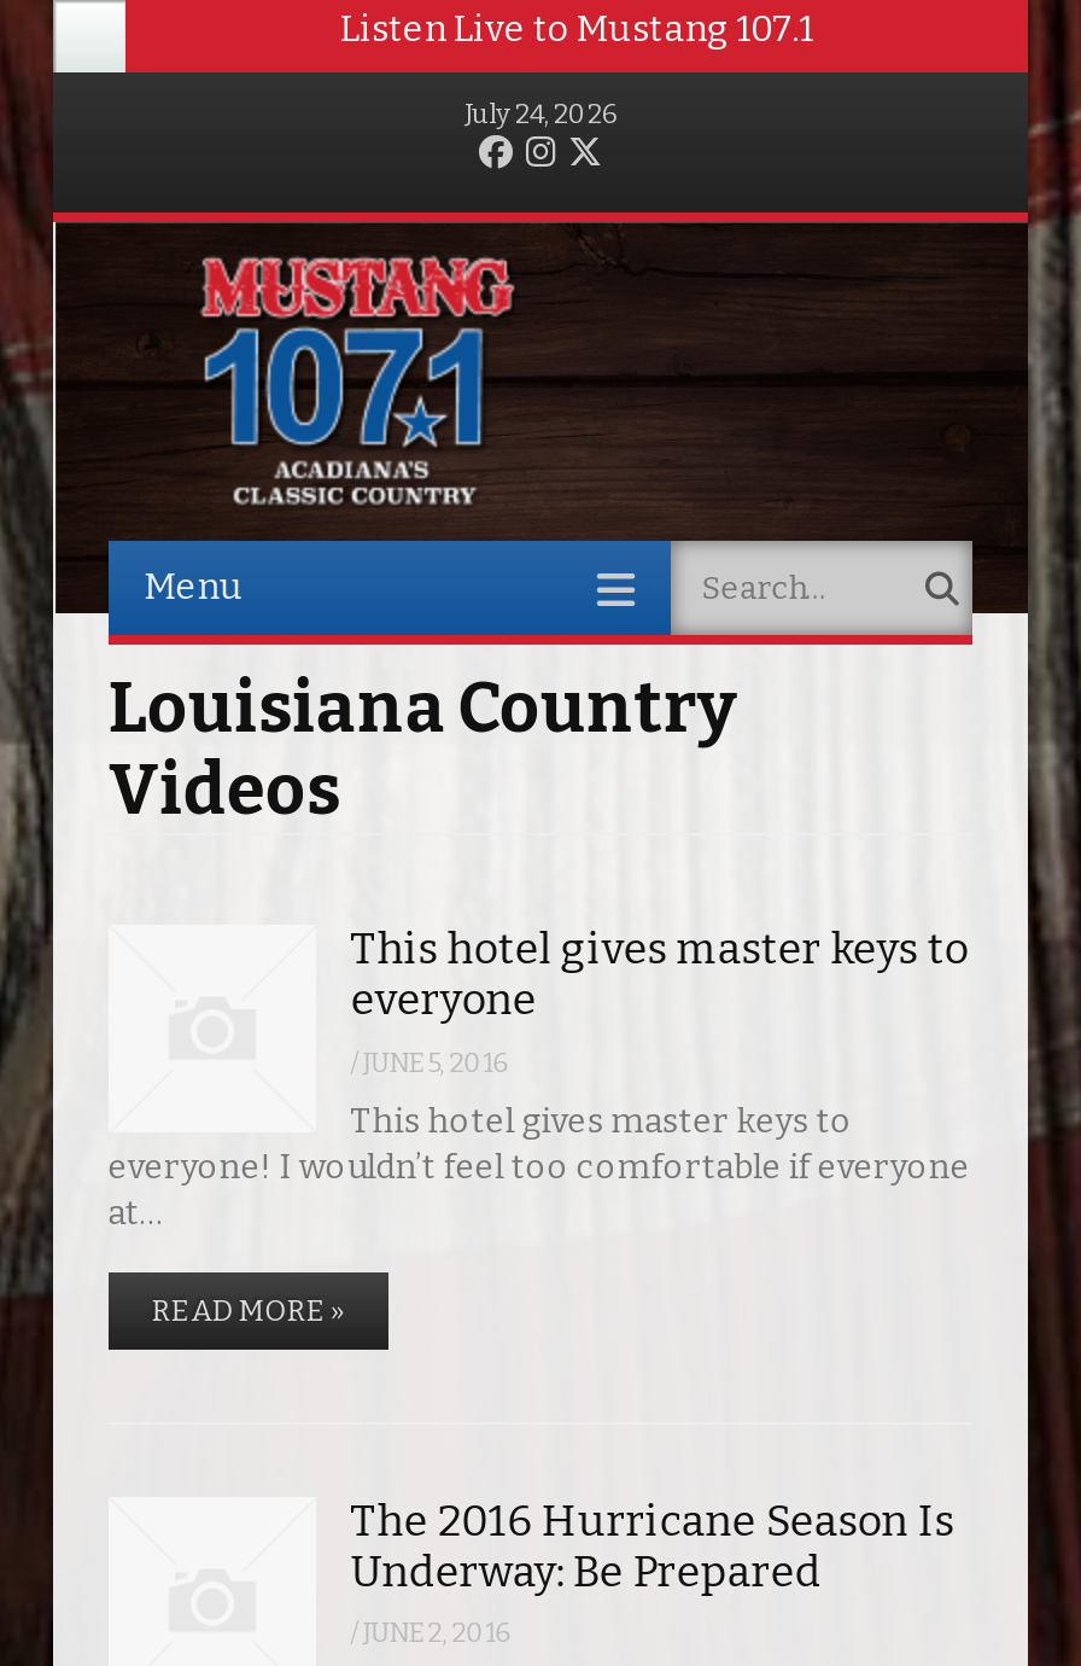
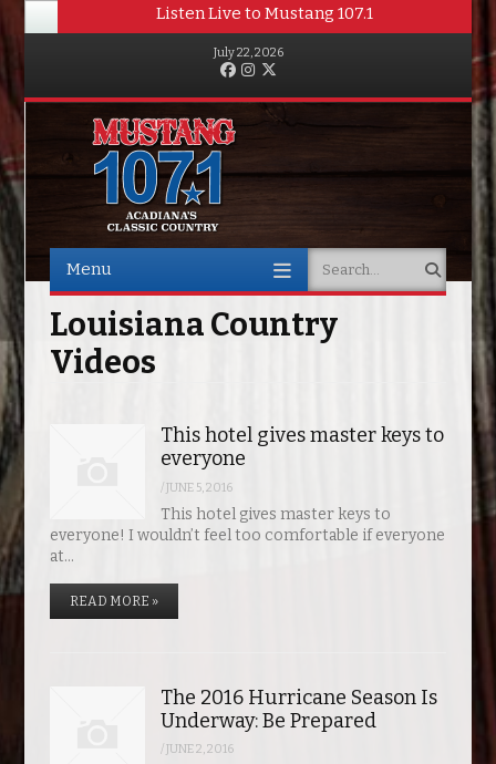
- July 24, 2026
+ July 22, 2026
